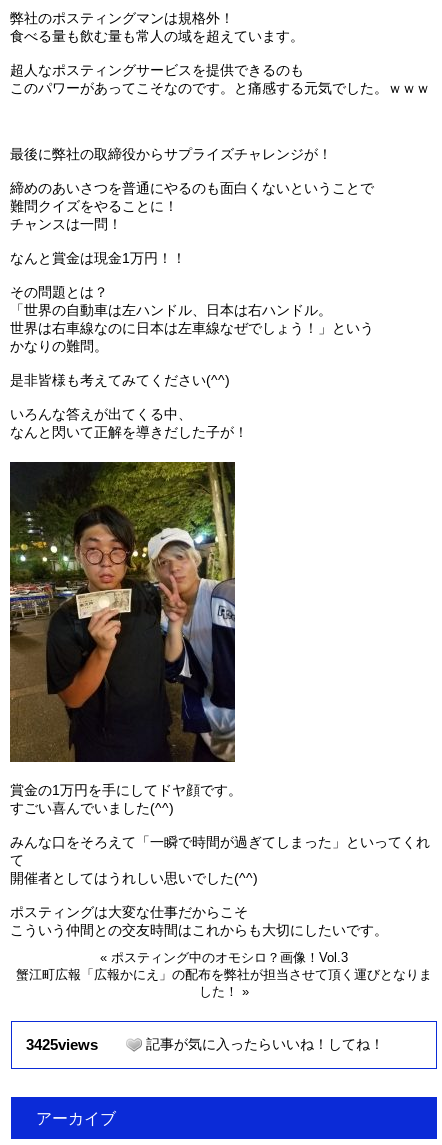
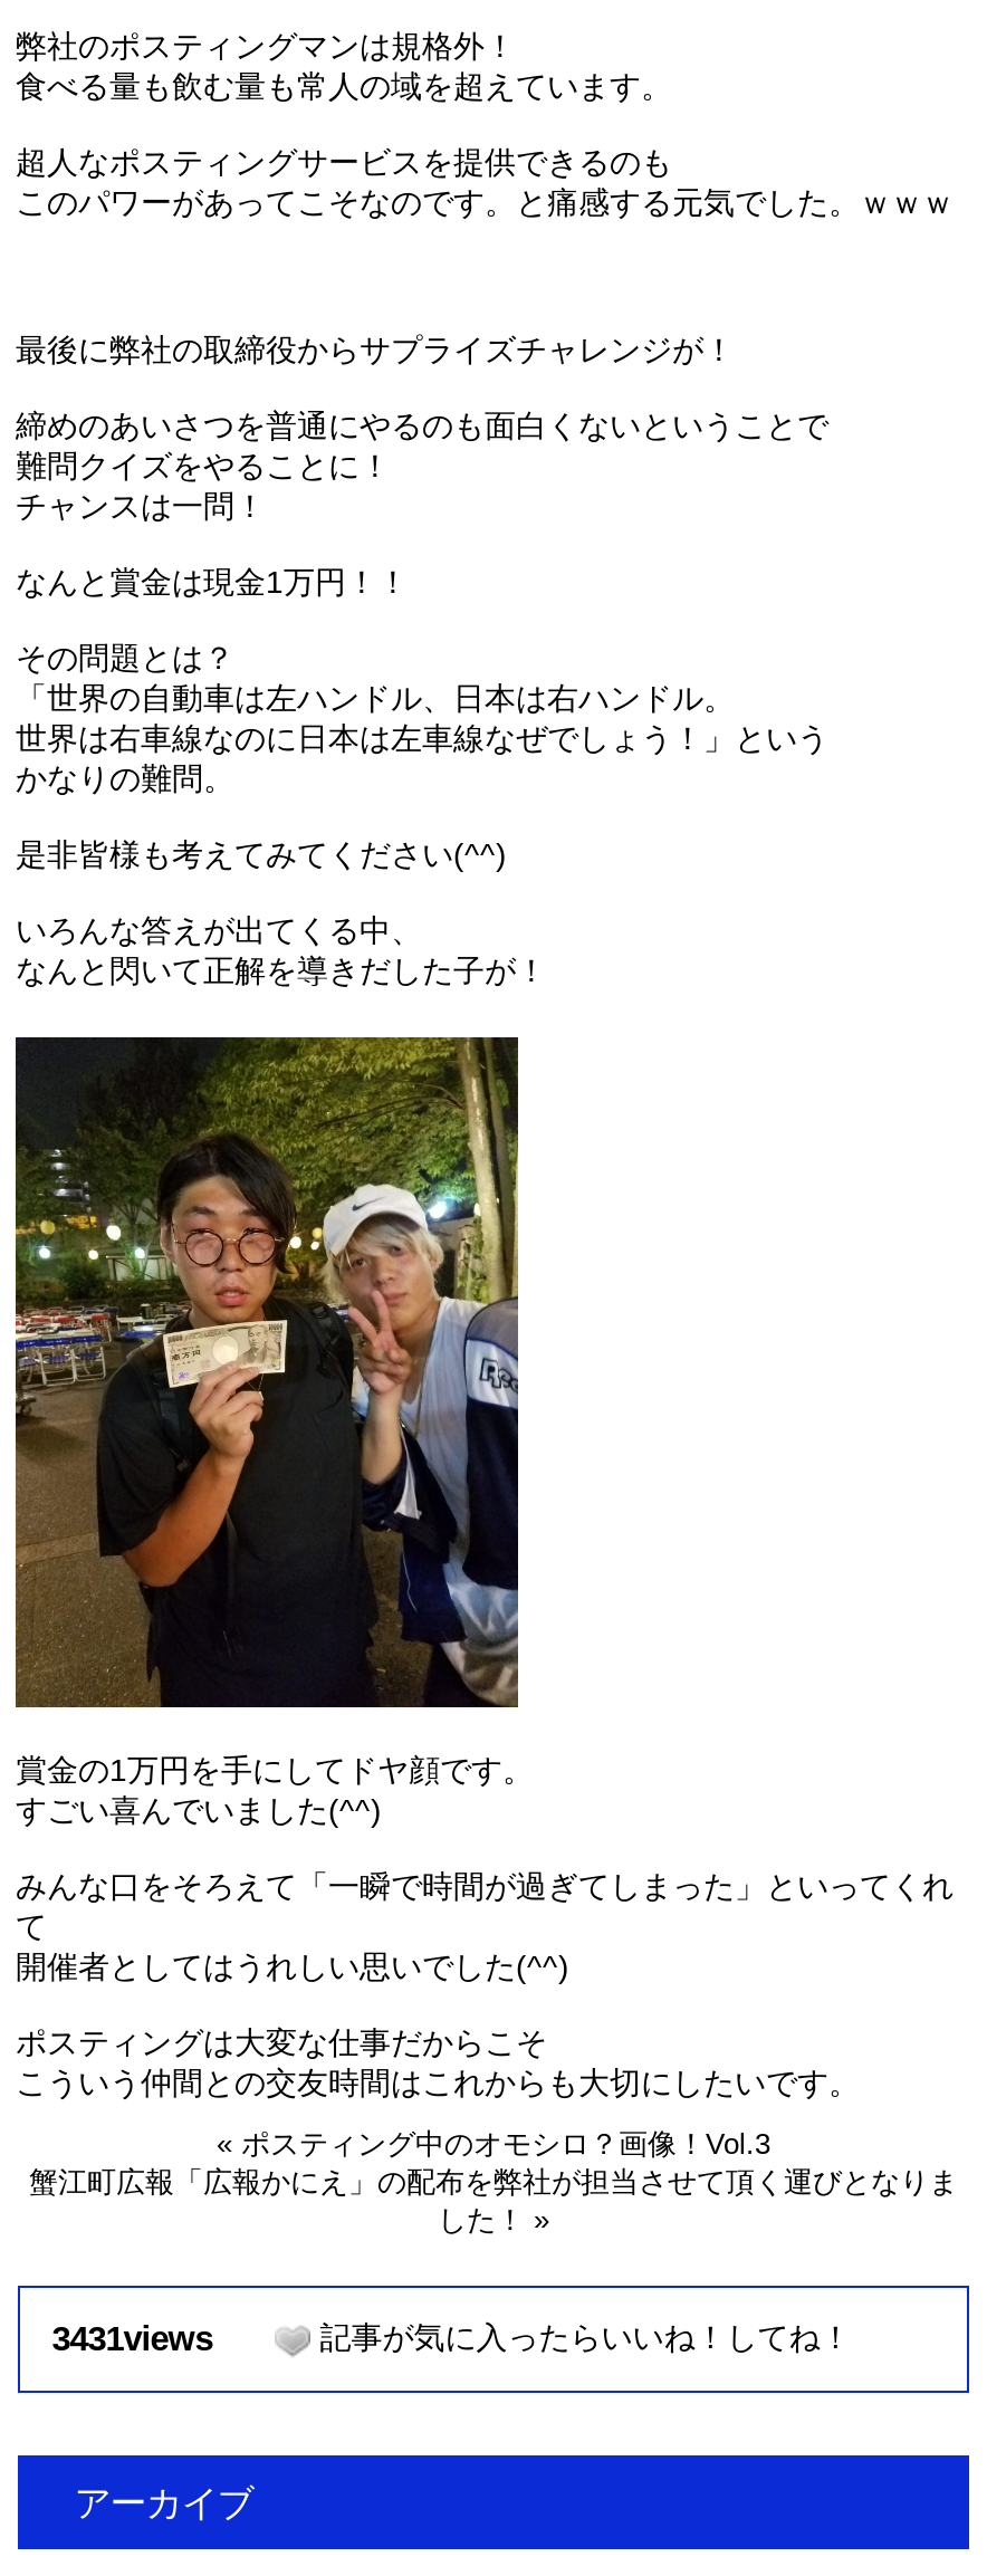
- 3425views
+ 3431views
